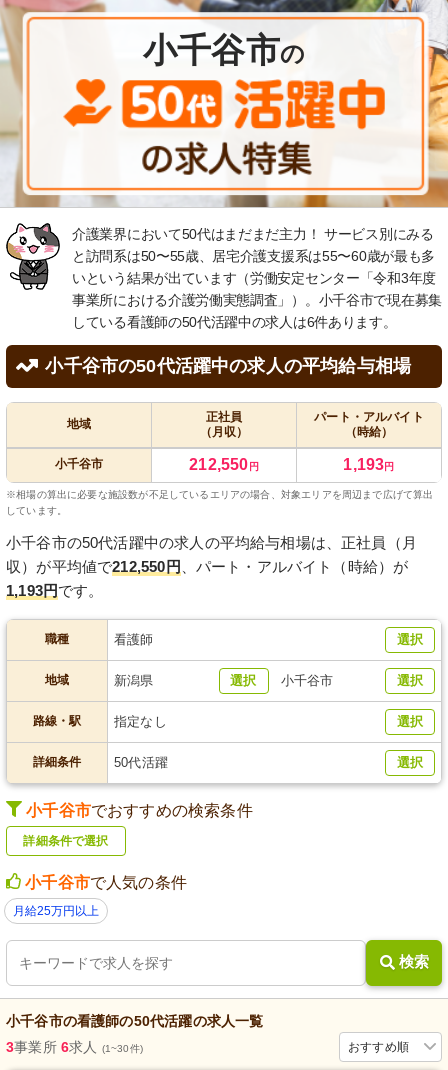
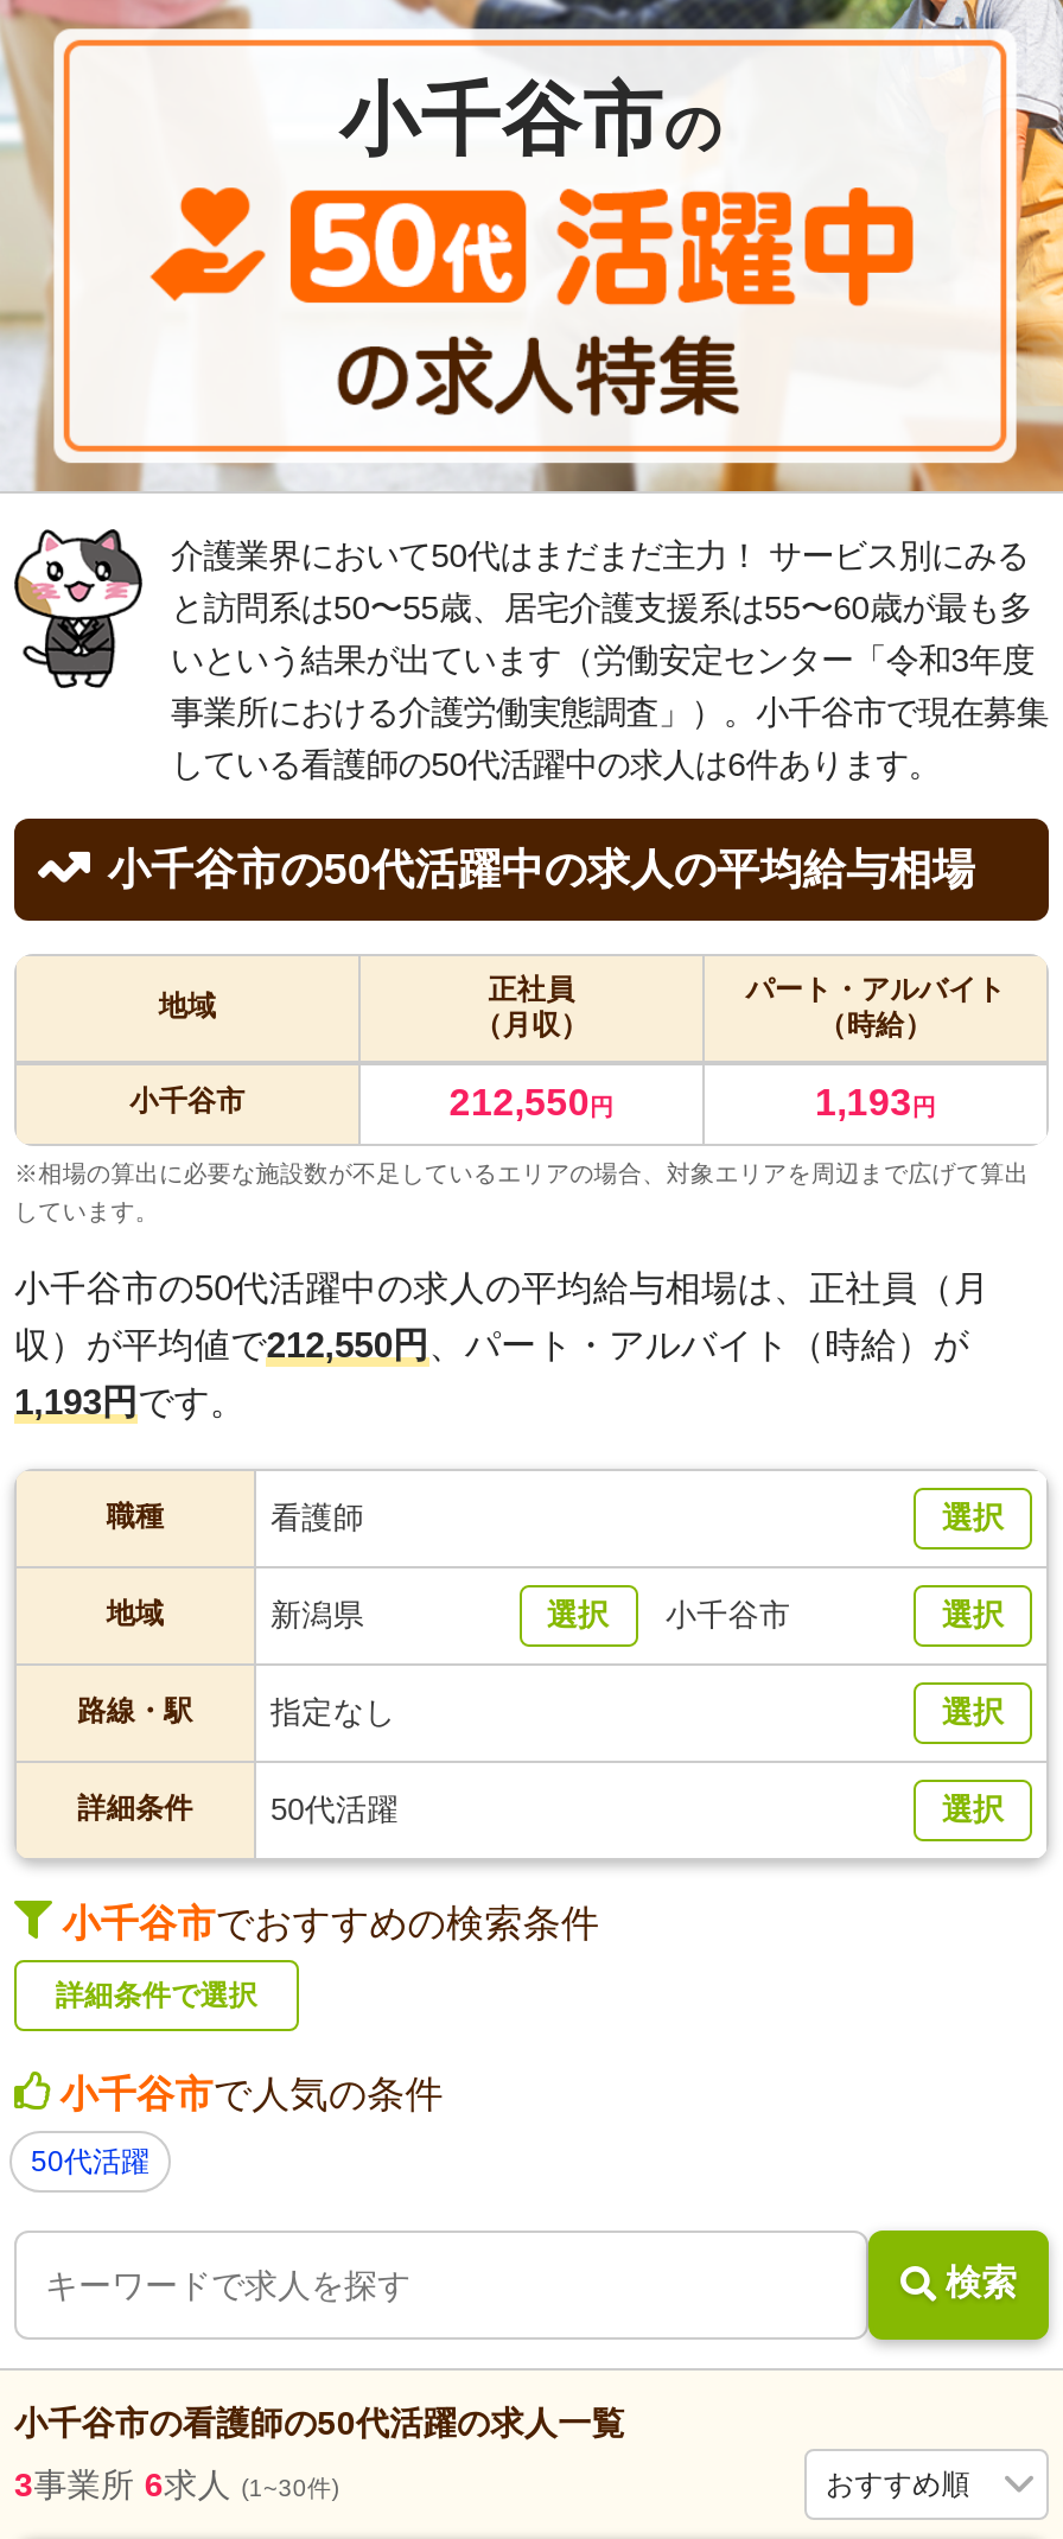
- 月給25万円以上
+ 50代活躍
